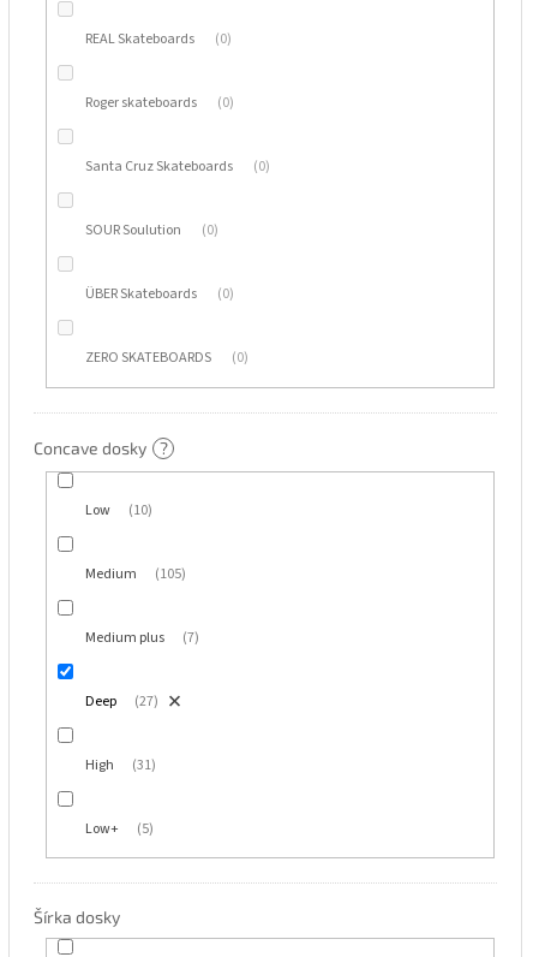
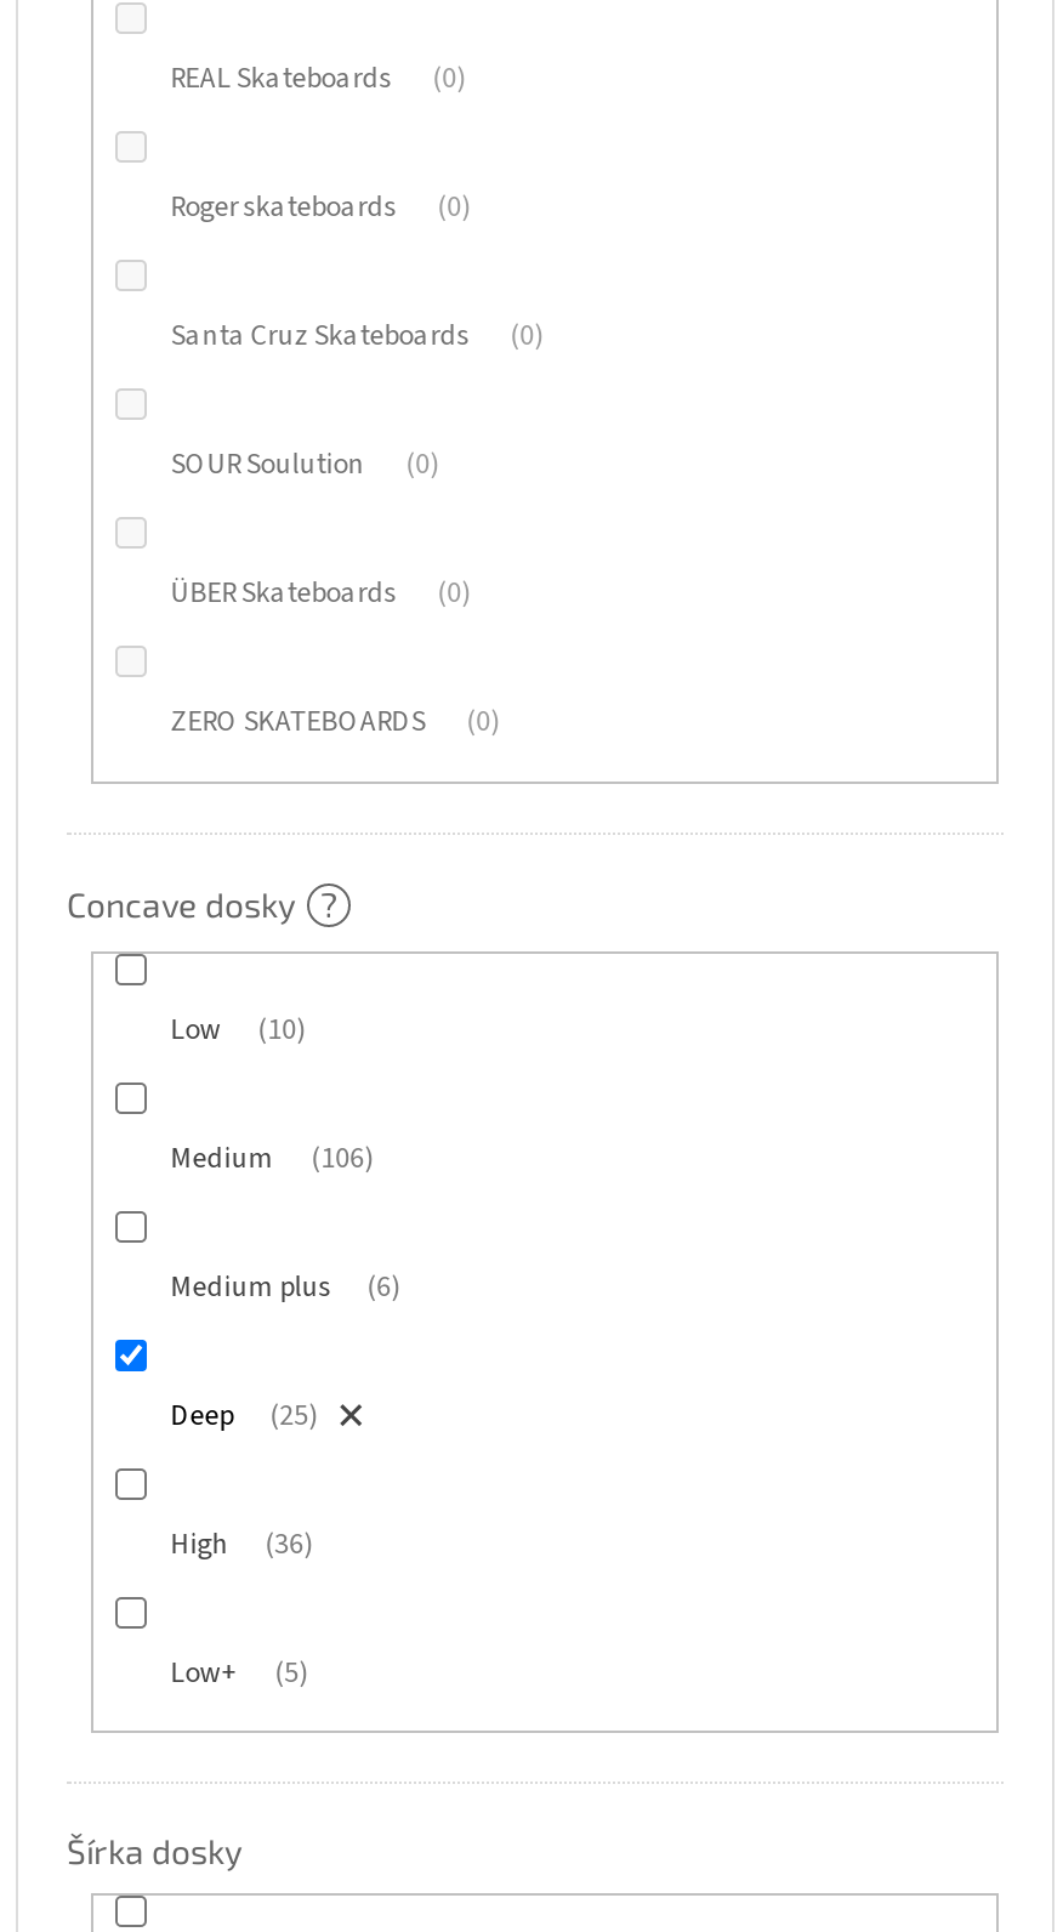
- Medium 105
+ Medium 106

- Medium plus 7
+ Medium plus 6

- Deep 27
+ Deep 25

- High 31
+ High 36
